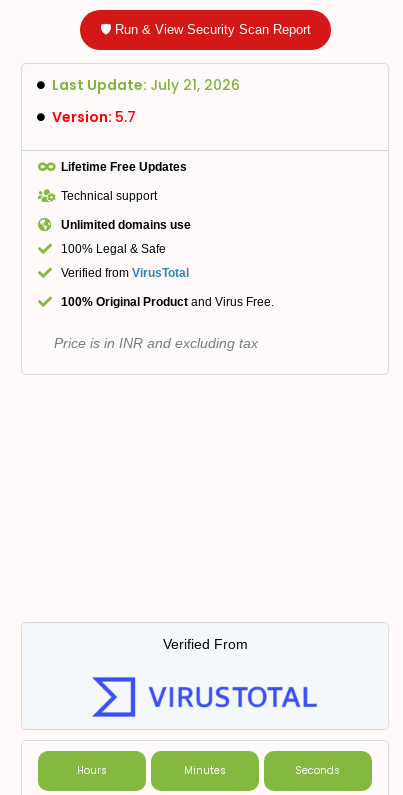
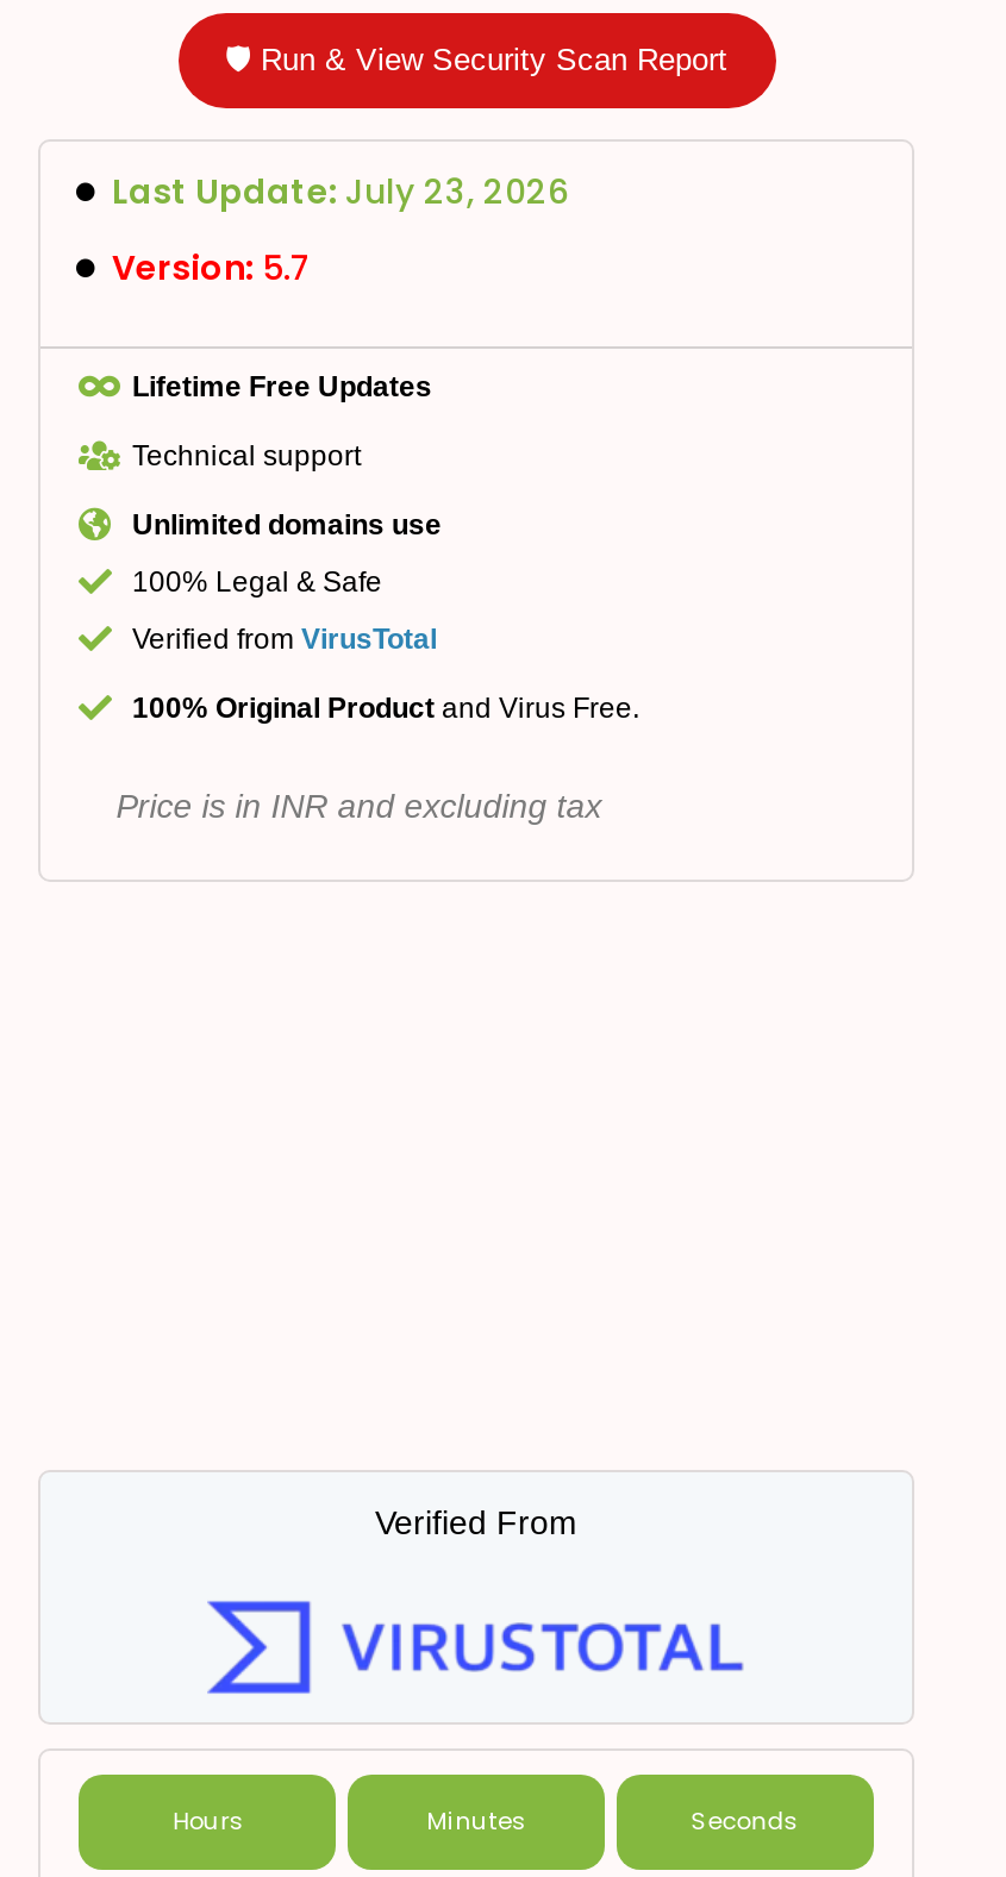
- Last Update: July 21, 2026
+ Last Update: July 23, 2026
